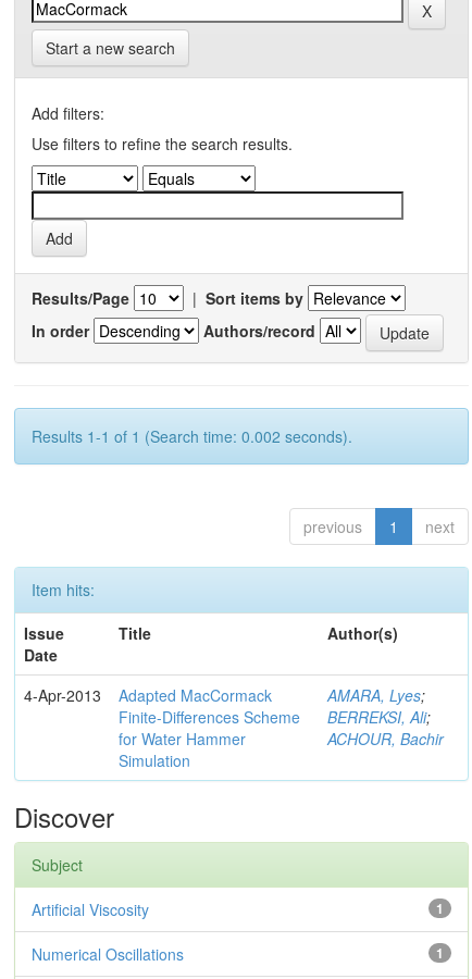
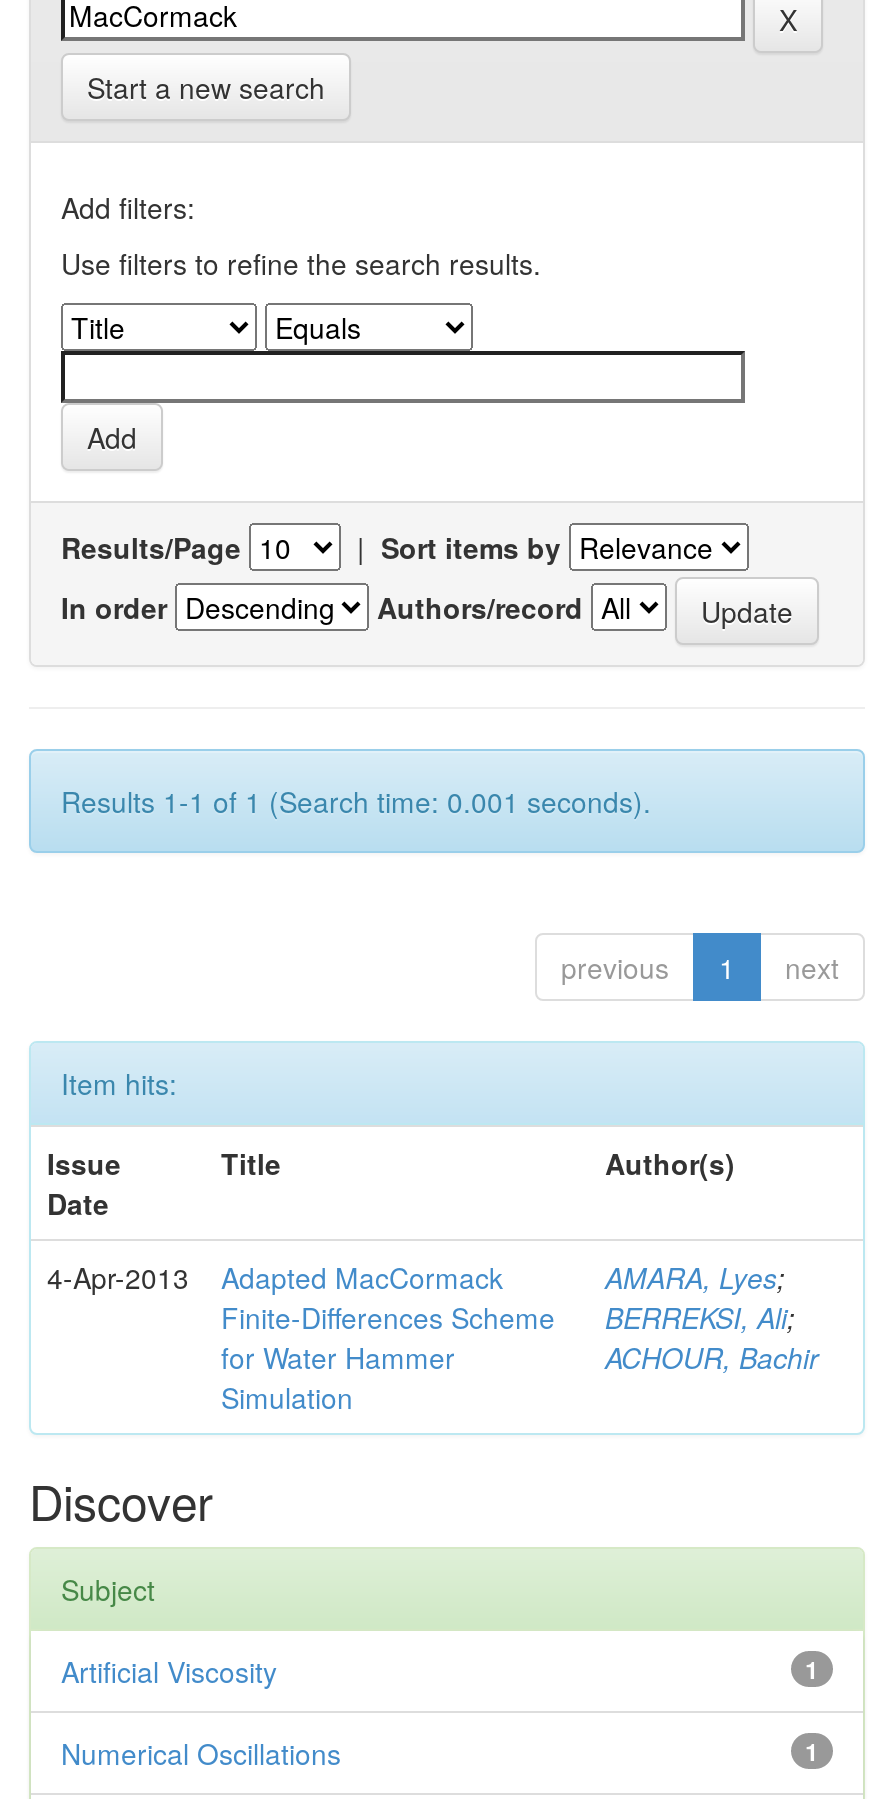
- Results 1-1 of 1 (Search time: 0.002 seconds).
+ Results 1-1 of 1 (Search time: 0.001 seconds).
